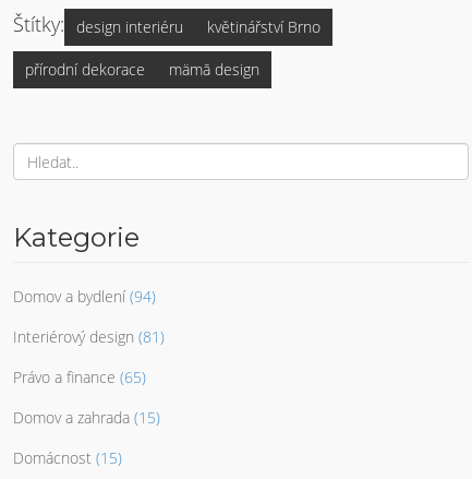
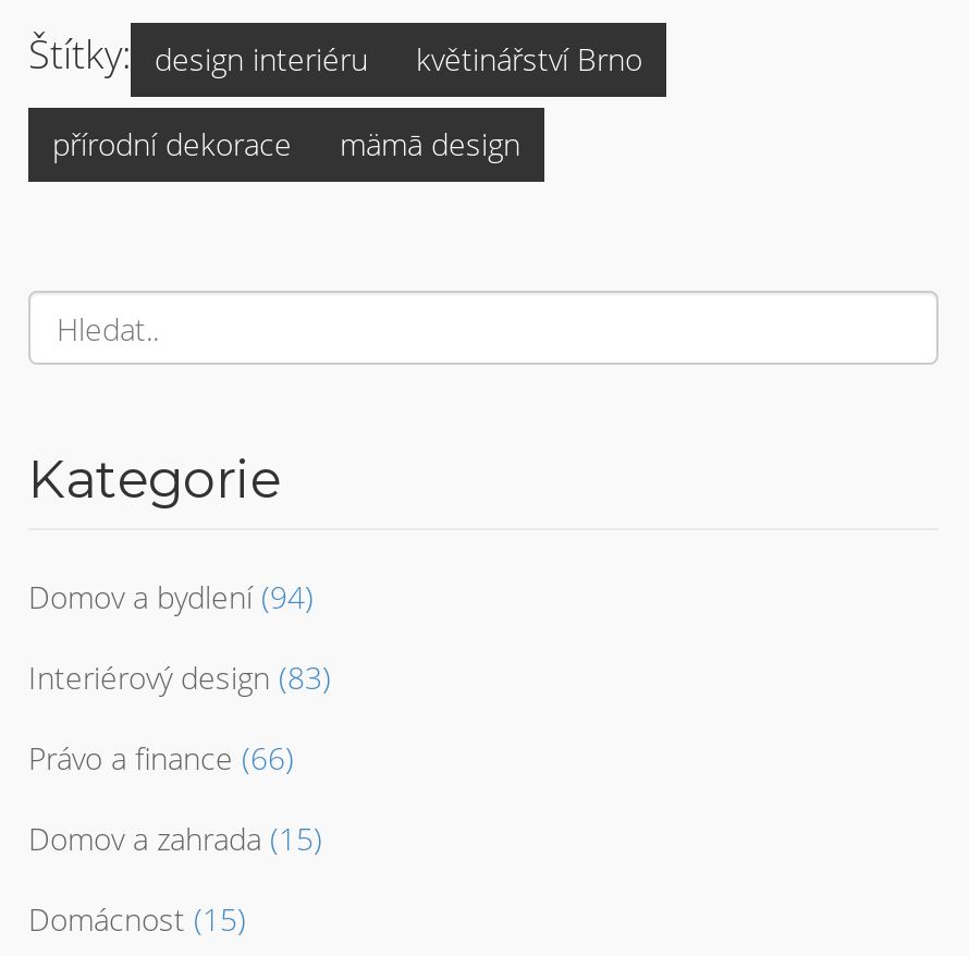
- Interiérový design (81)
+ Interiérový design (83)

- Právo a finance (65)
+ Právo a finance (66)
